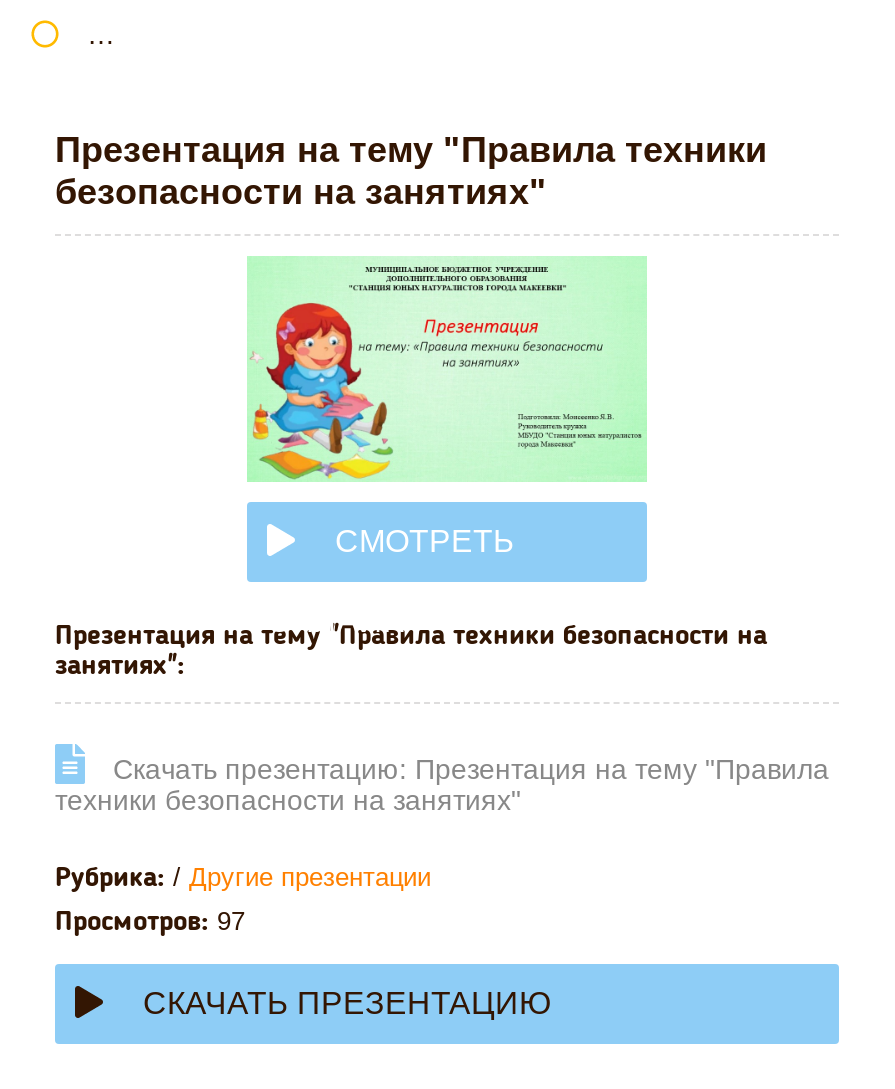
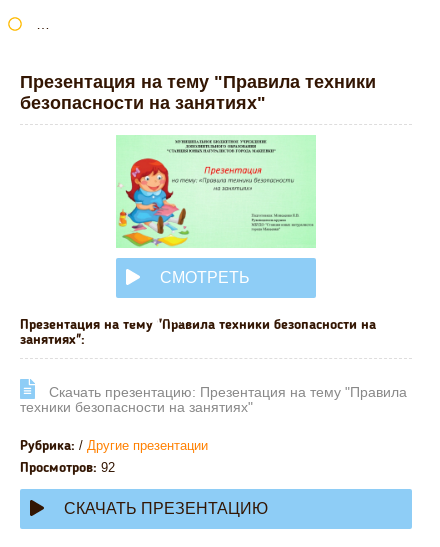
- Просмотров: 97
+ Просмотров: 92
